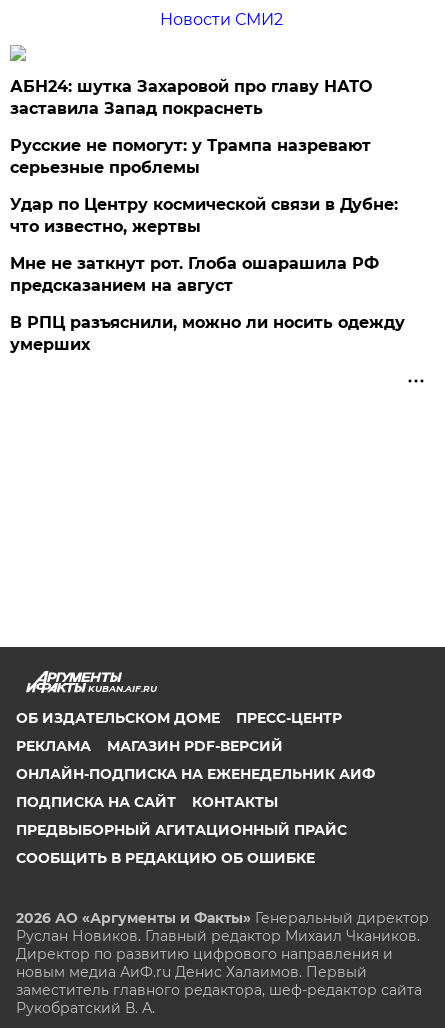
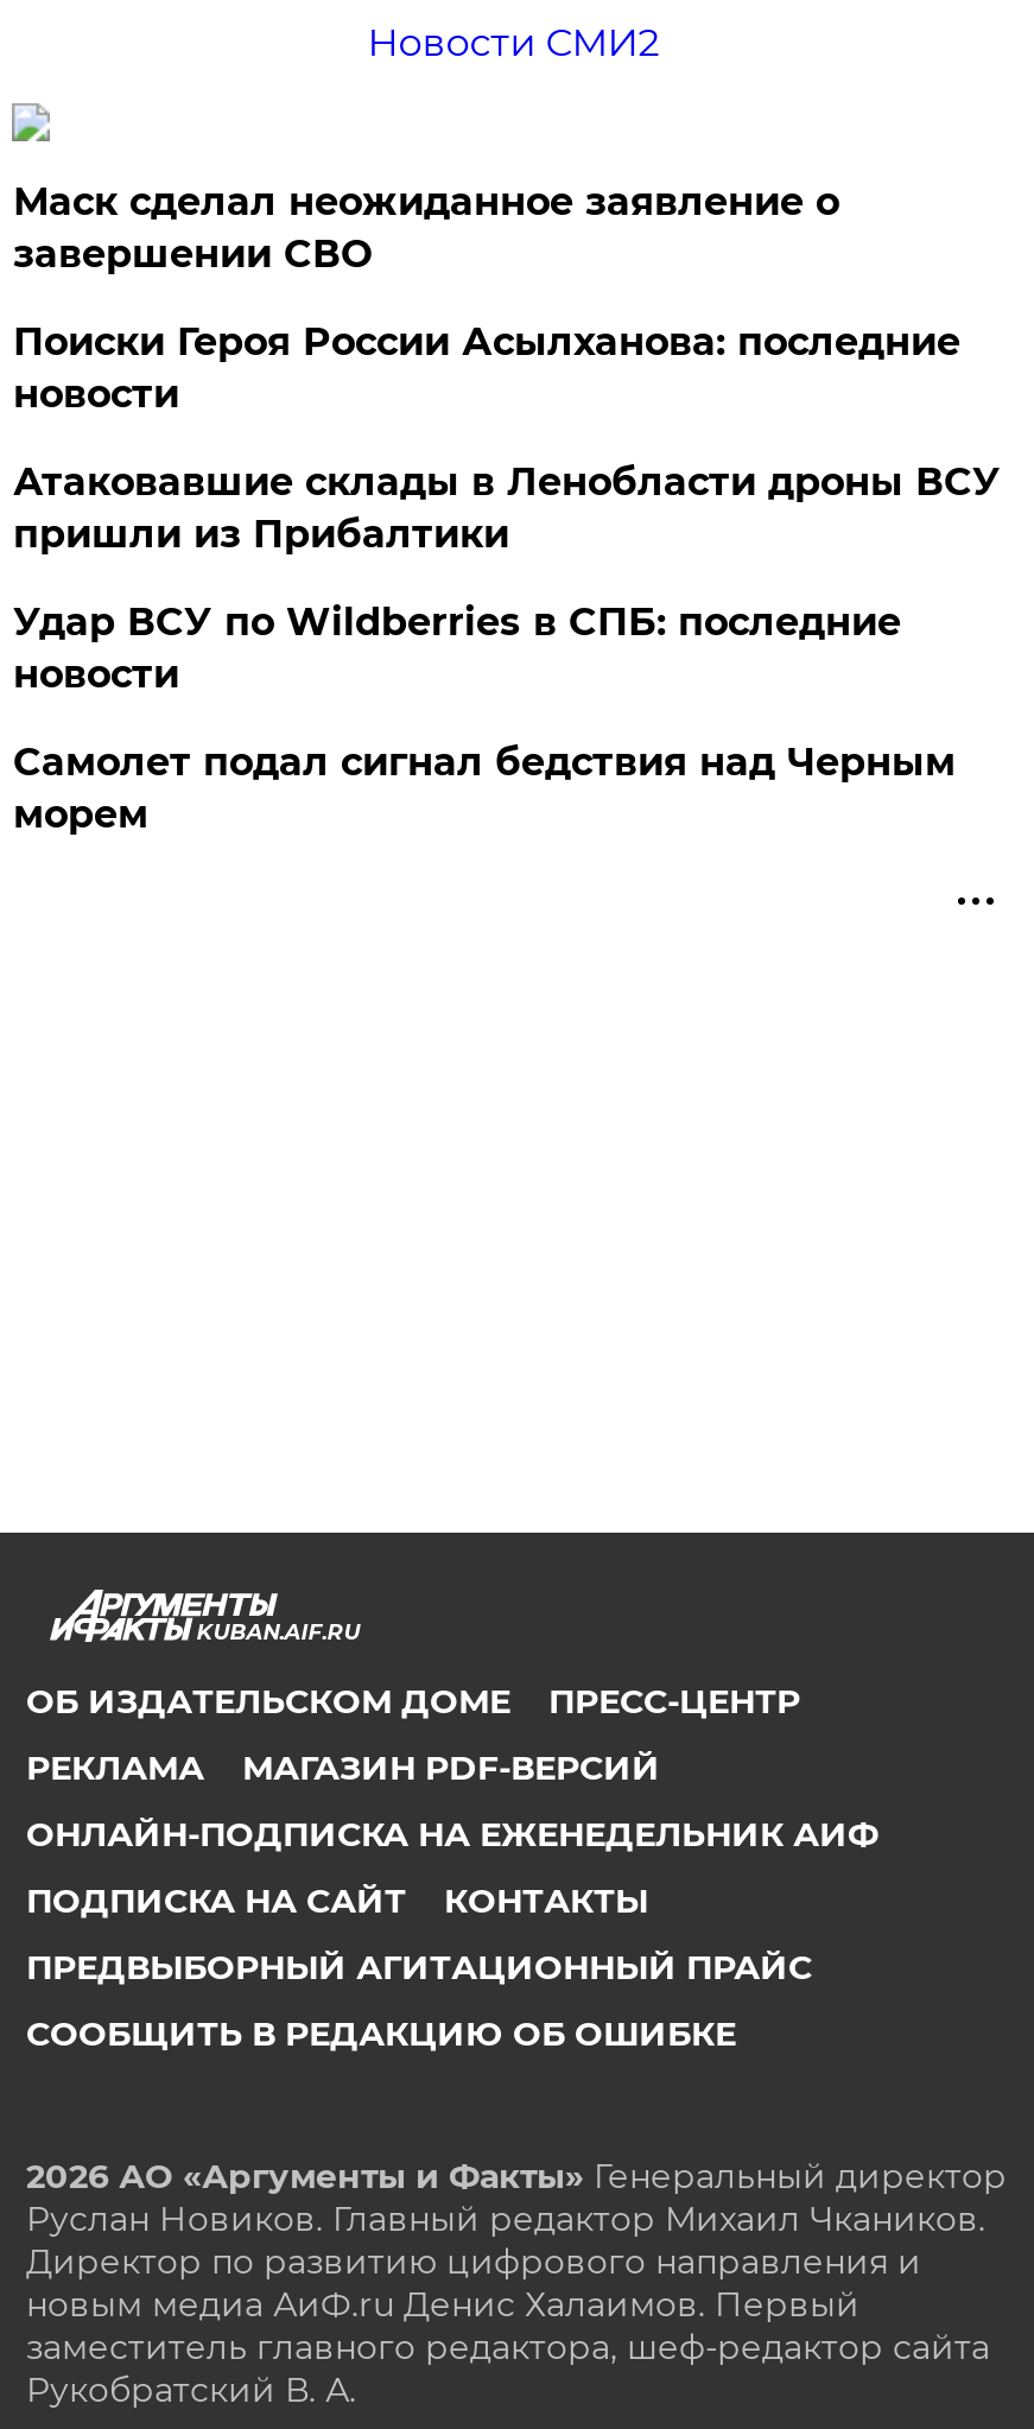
- АБН24: шутка Захаровой про главу НАТО
- заставила Запад покраснеть
+ Маск сделал неожиданное заявление о
+ завершении СВО

- Русские не помогут: у Трампа назревают
- серьезные проблемы
+ Поиски Героя России Асылханова: последние
+ новости

- Удар по Центру космической связи в Дубне:
- что известно, жертвы
+ Атаковавшие склады в Ленобласти дроны ВСУ
+ пришли из Прибалтики

- Мне не заткнут рот. Глоба ошарашила РФ
- предсказанием на август
+ Удар ВСУ по Wildberries в СПБ: последние
+ новости

- В РПЦ разъяснили, можно ли носить одежду
- умерших
+ Самолет подал сигнал бедствия над Черным
+ морем
